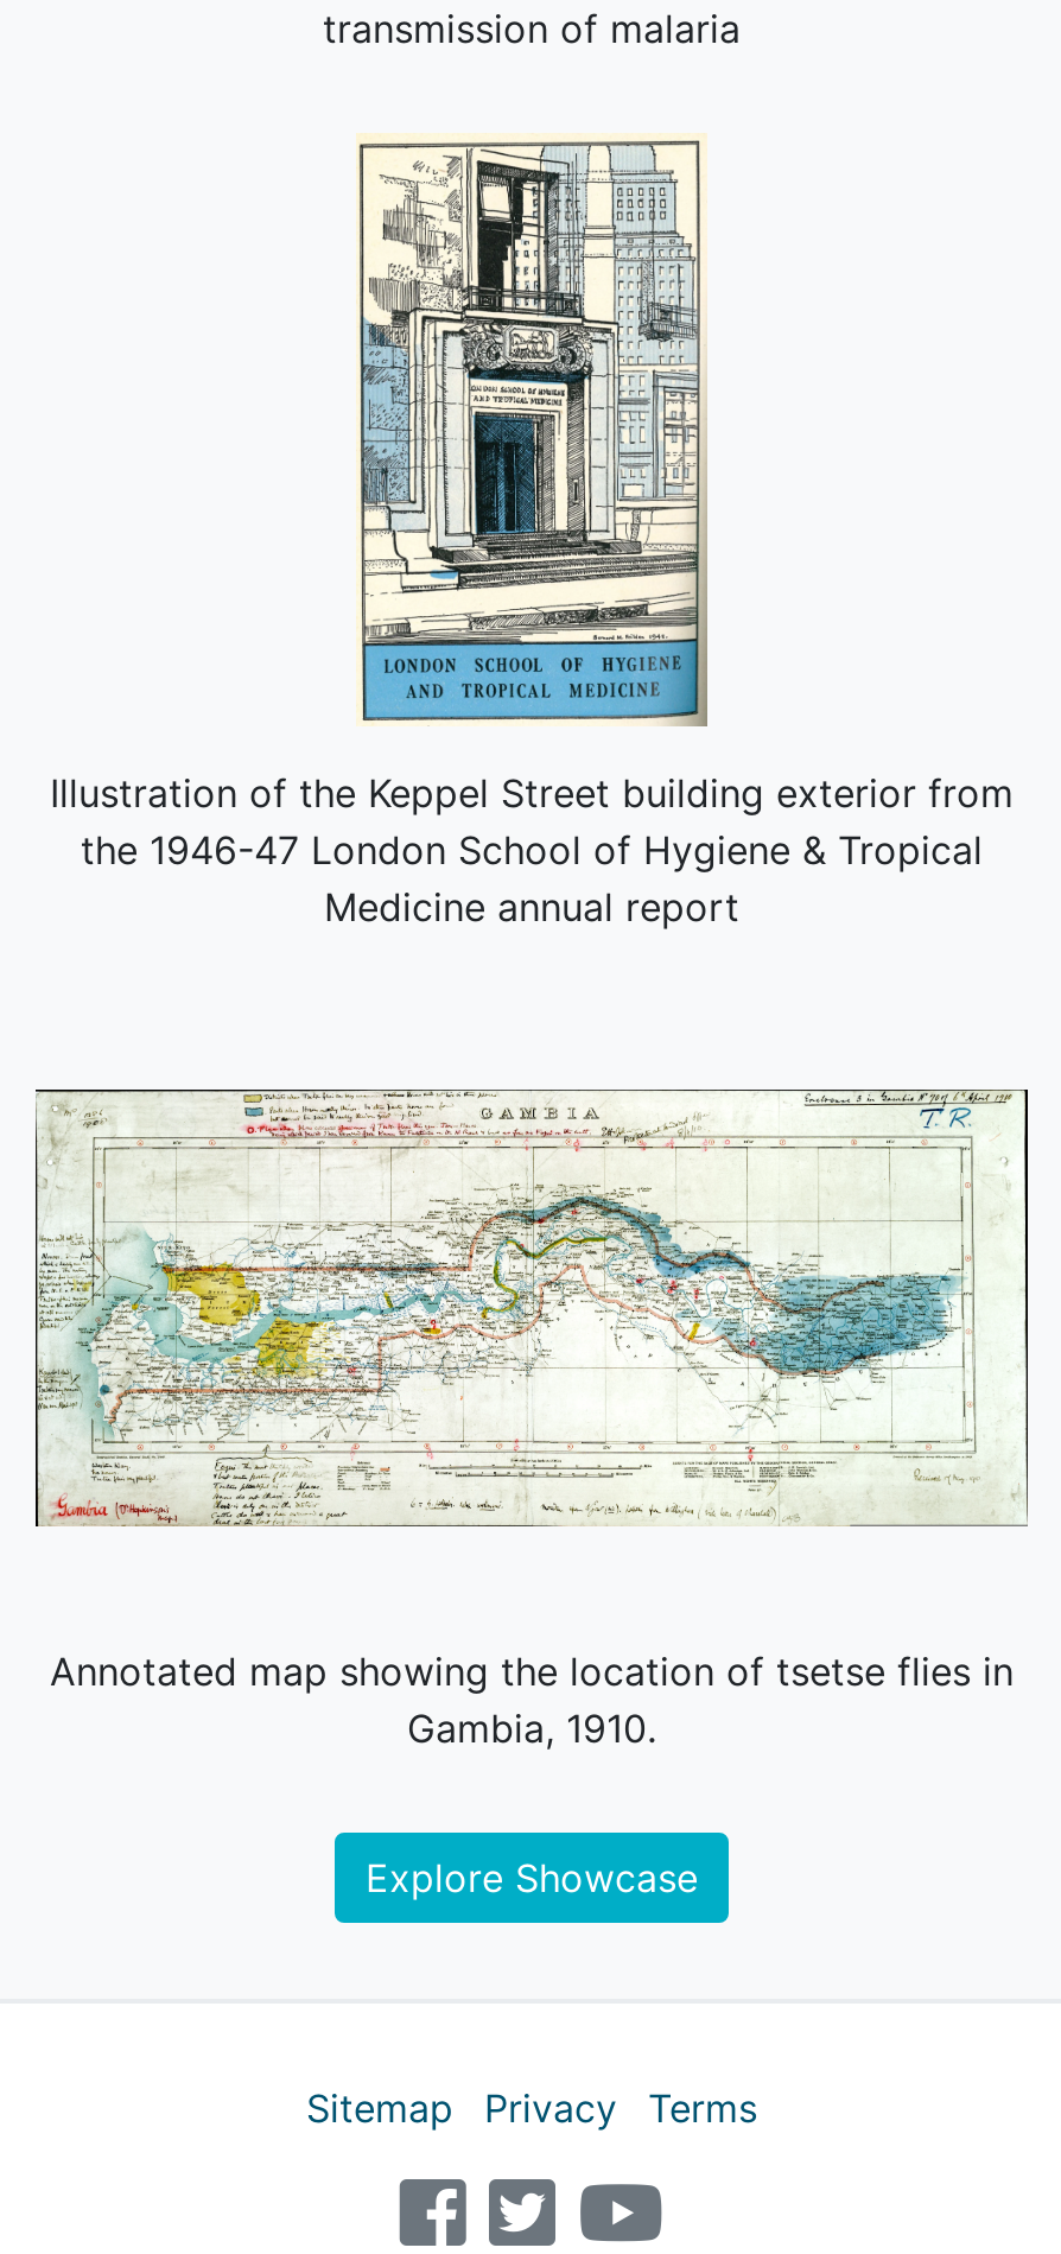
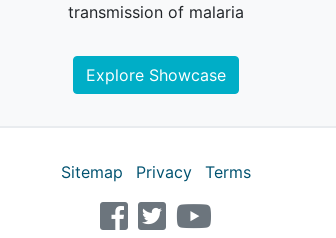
- [image]
- Illustration of the Keppel Street building exterior from
- the 1946-47 London School of Hygiene & Tropical
- Medicine annual report

- [image]

- Annotated map showing the location of tsetse flies in
- Gambia, 1910.
